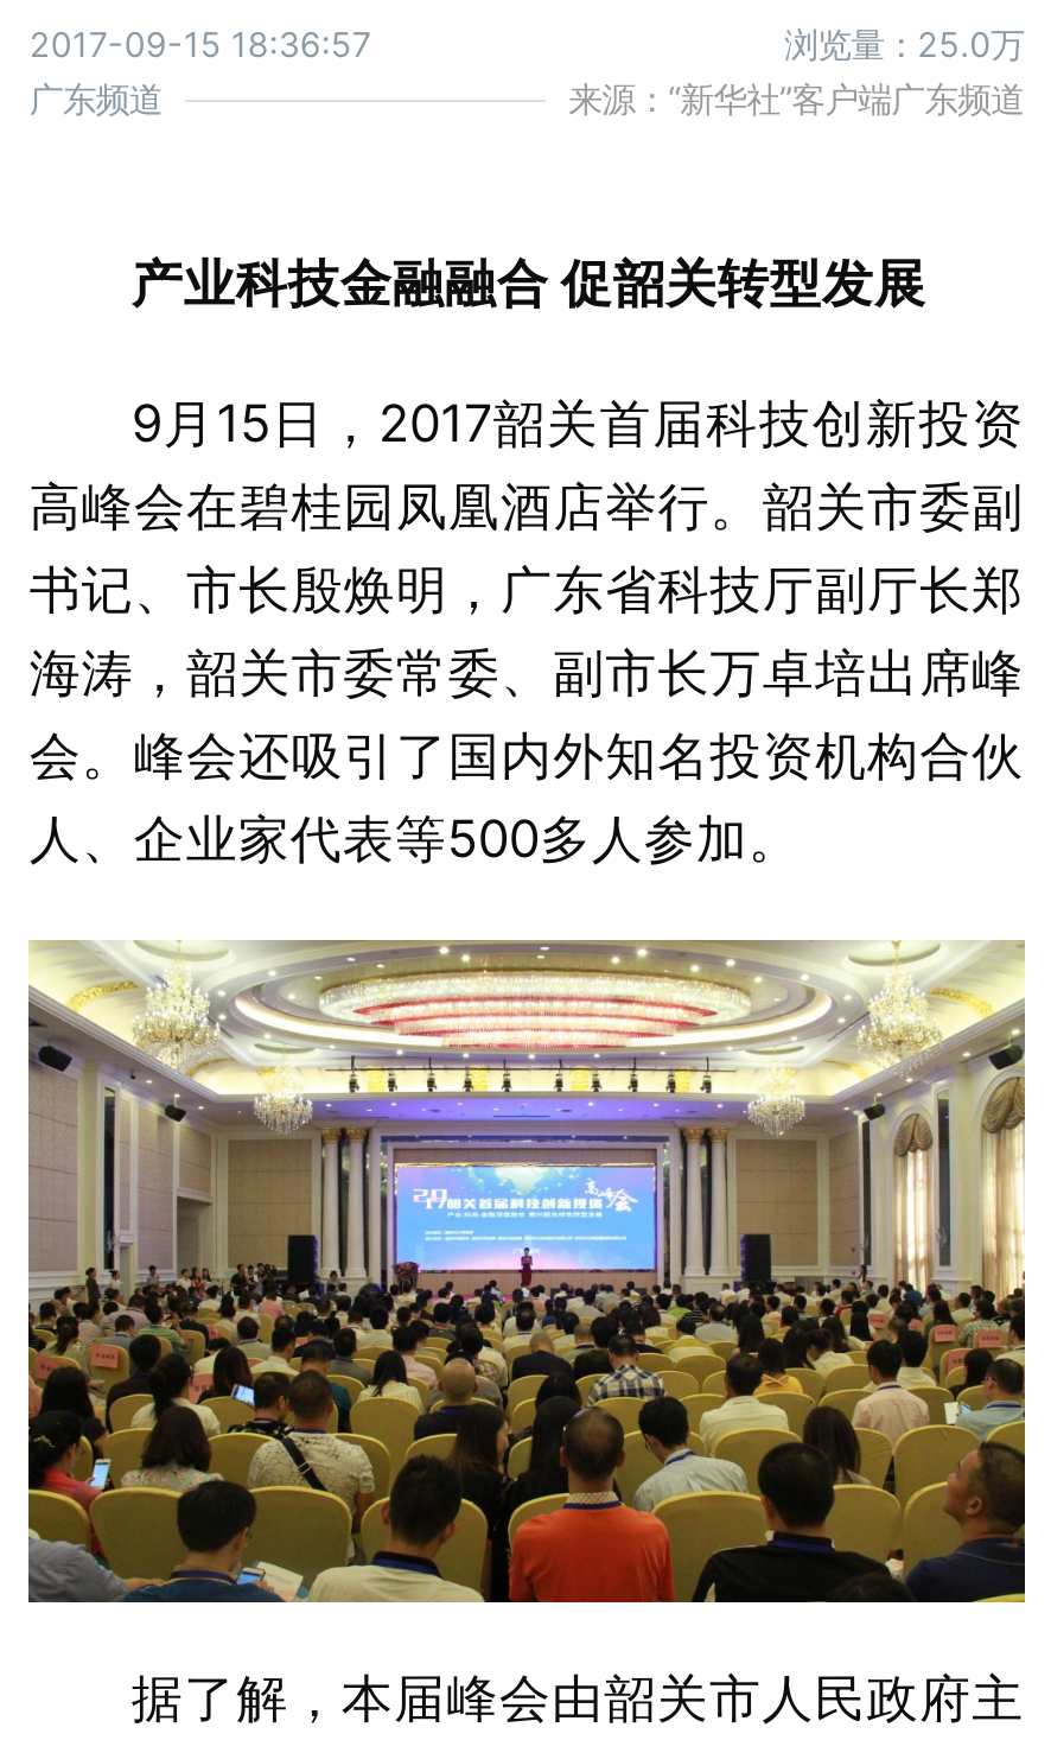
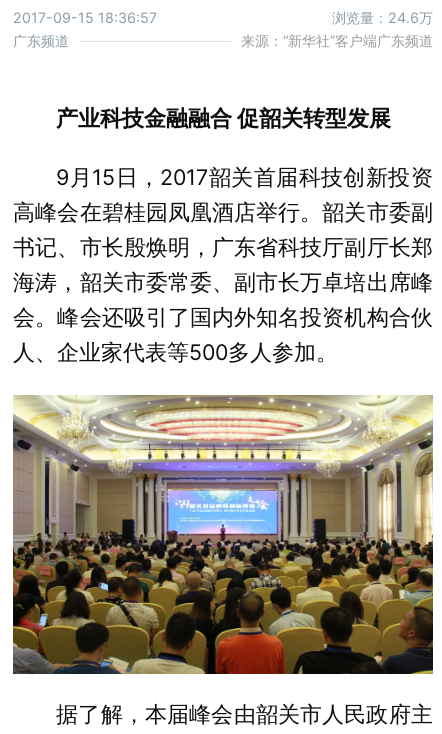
- 浏览量：25.0万
+ 浏览量：24.6万
